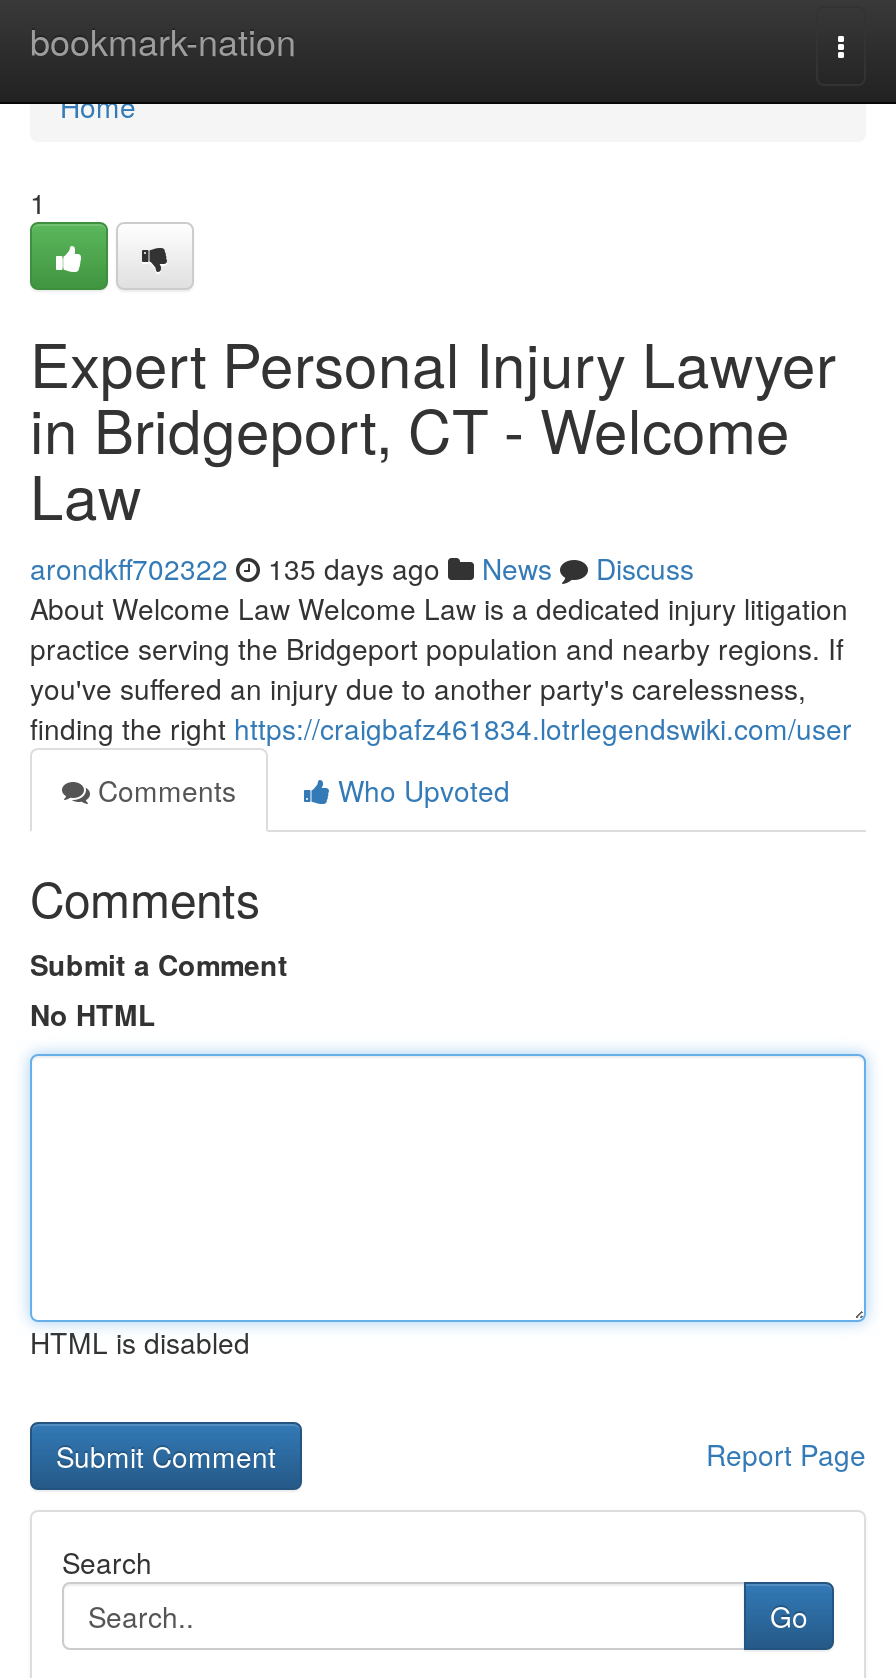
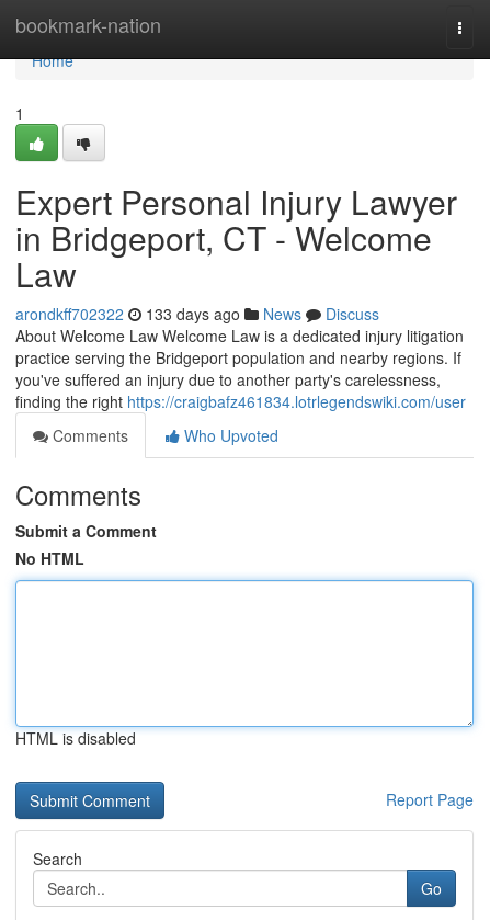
- arondkff702322 135 days ago News Discuss
+ arondkff702322 133 days ago News Discuss
